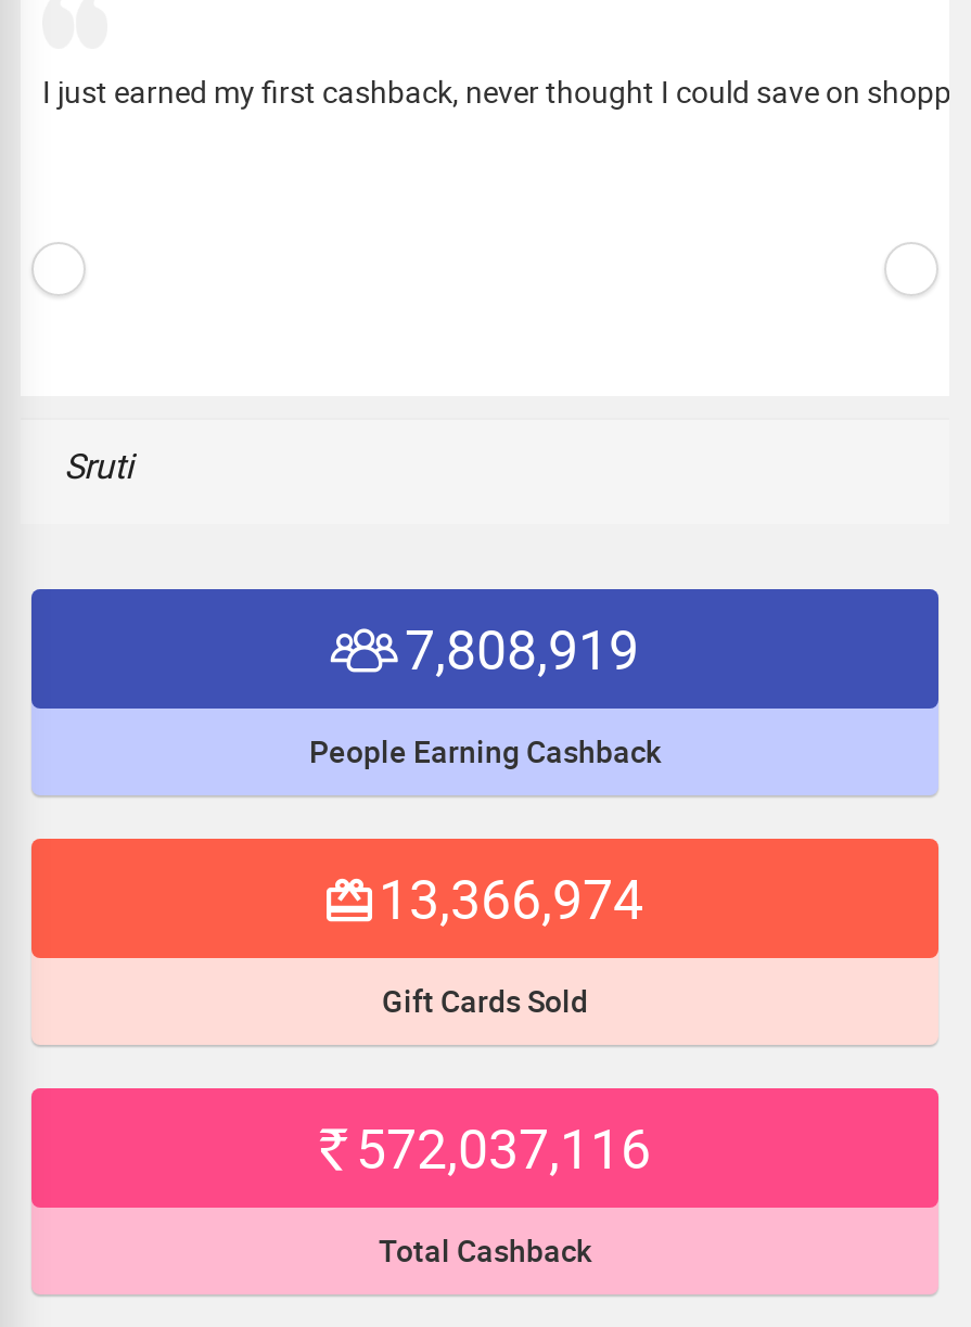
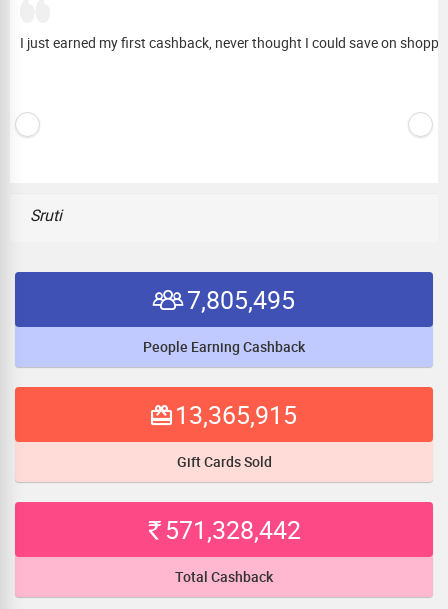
- 7,808,919
+ 7,805,495

- 13,366,974
+ 13,365,915

- 572,037,116
+ 571,328,442
